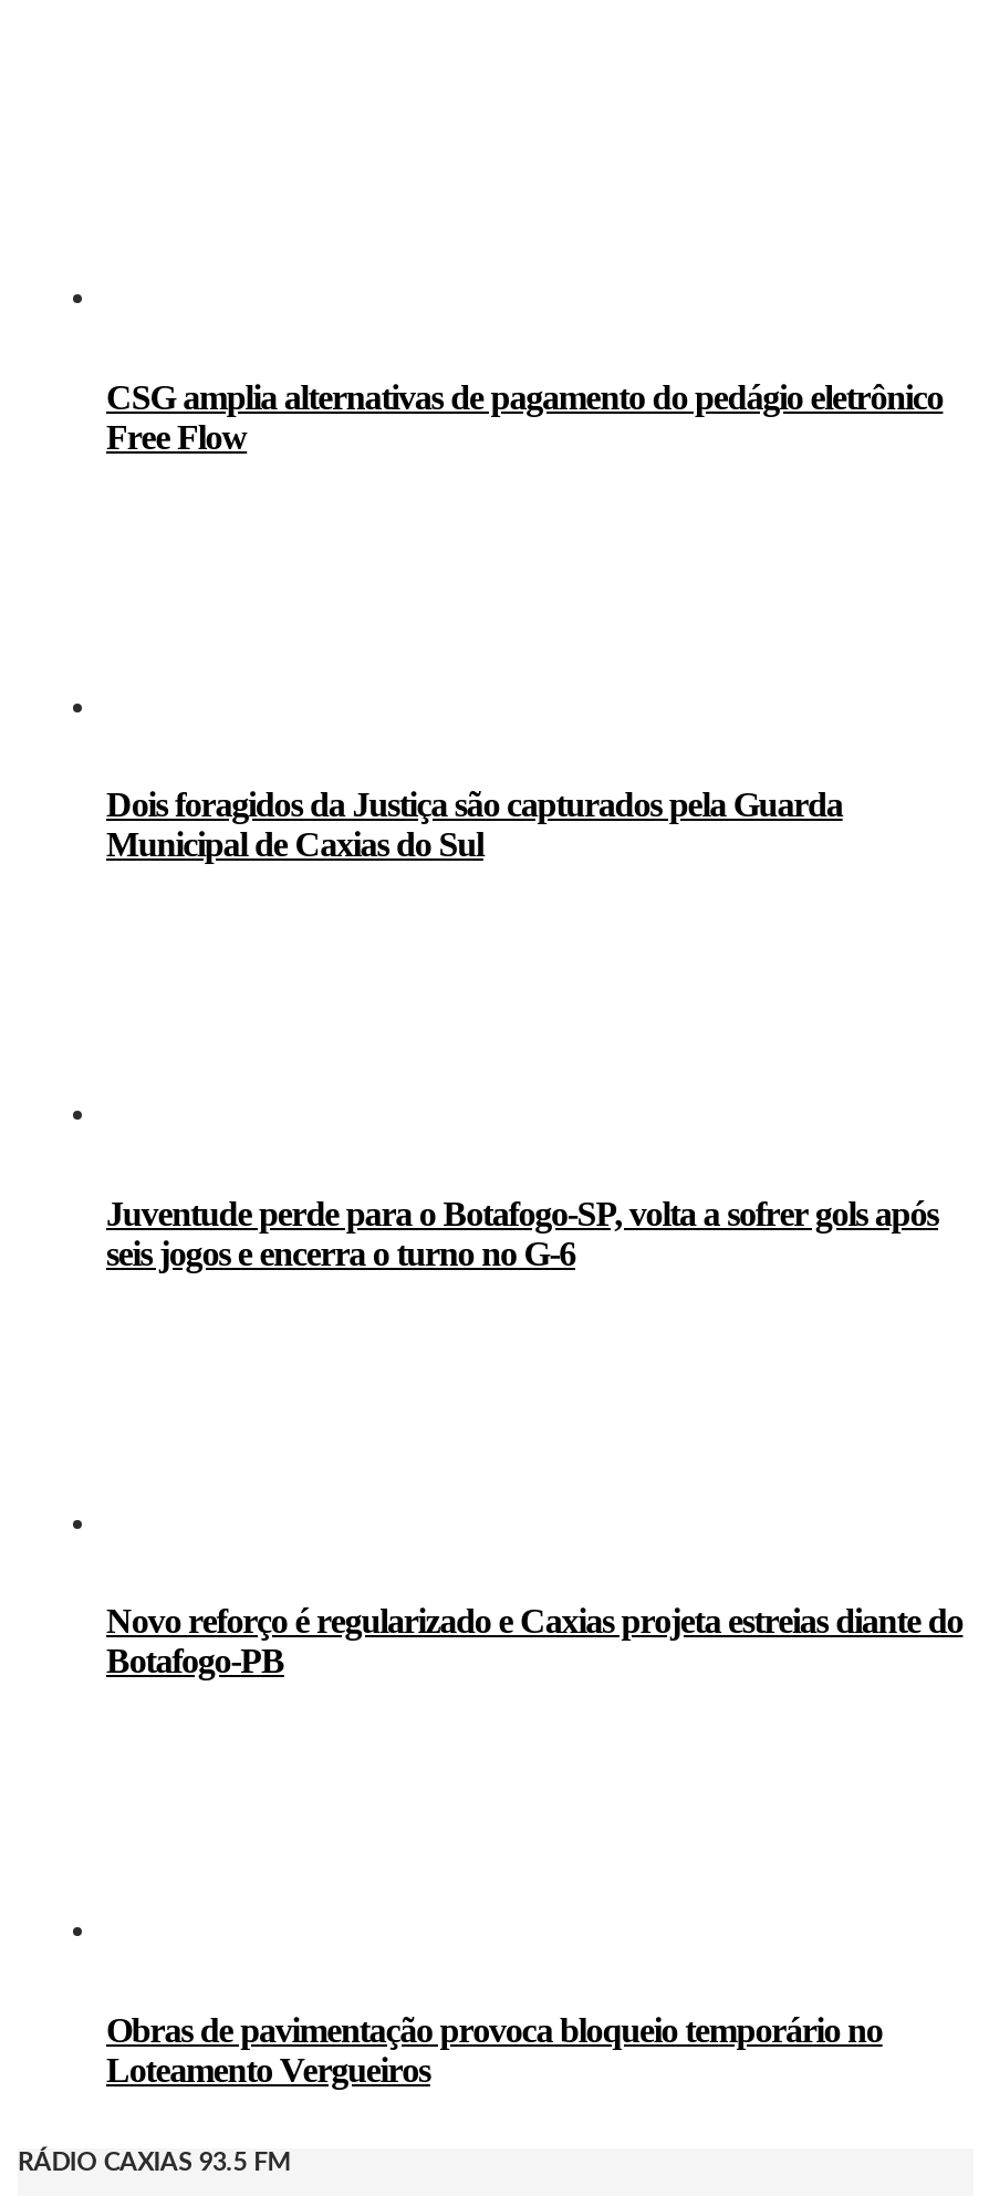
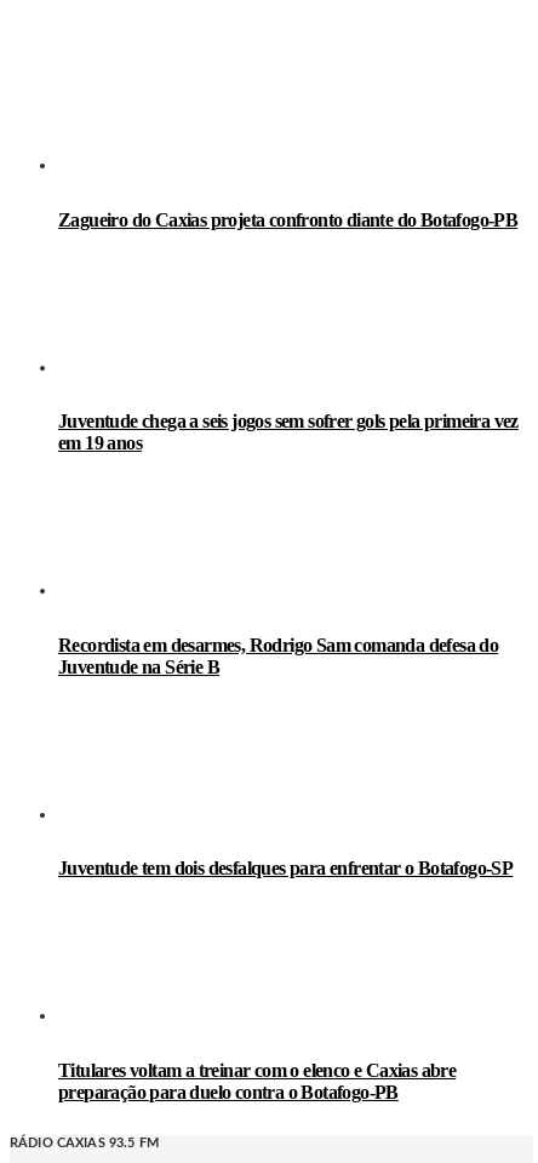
- CSG amplia alternativas de pagamento do pedágio eletrônico
- Free Flow
+ Zagueiro do Caxias projeta confronto diante do Botafogo-PB

- Dois foragidos da Justiça são capturados pela Guarda
- Municipal de Caxias do Sul
+ Juventude chega a seis jogos sem sofrer gols pela primeira vez
+ em 19 anos

- Juventude perde para o Botafogo-SP, volta a sofrer gols após
- seis jogos e encerra o turno no G-6
+ Recordista em desarmes, Rodrigo Sam comanda defesa do
+ Juventude na Série B

- Novo reforço é regularizado e Caxias projeta estreias diante do
- Botafogo-PB
+ Juventude tem dois desfalques para enfrentar o Botafogo-SP

- Obras de pavimentação provoca bloqueio temporário no
- Loteamento Vergueiros
+ Titulares voltam a treinar com o elenco e Caxias abre
+ preparação para duelo contra o Botafogo-PB
